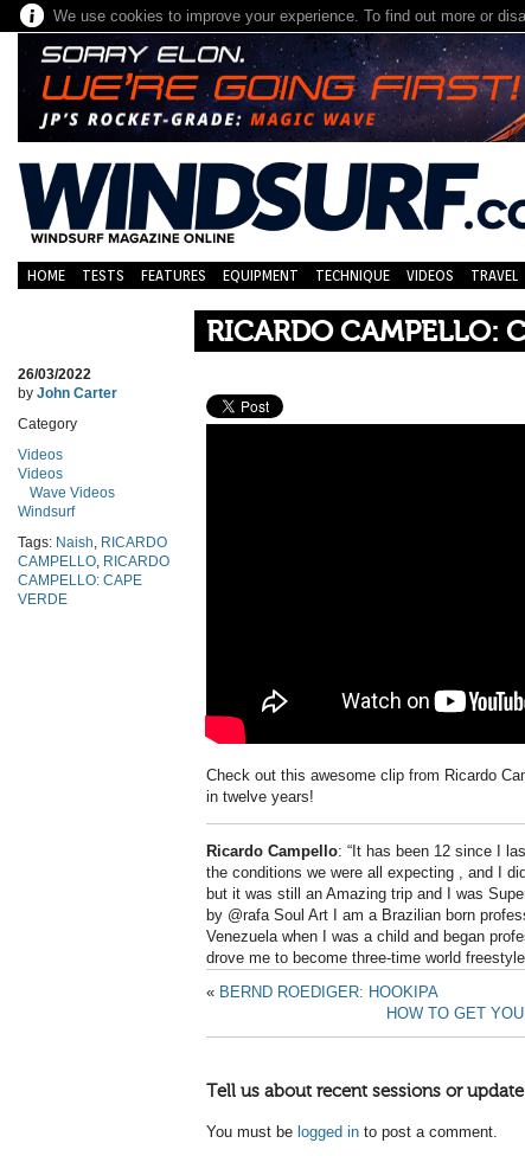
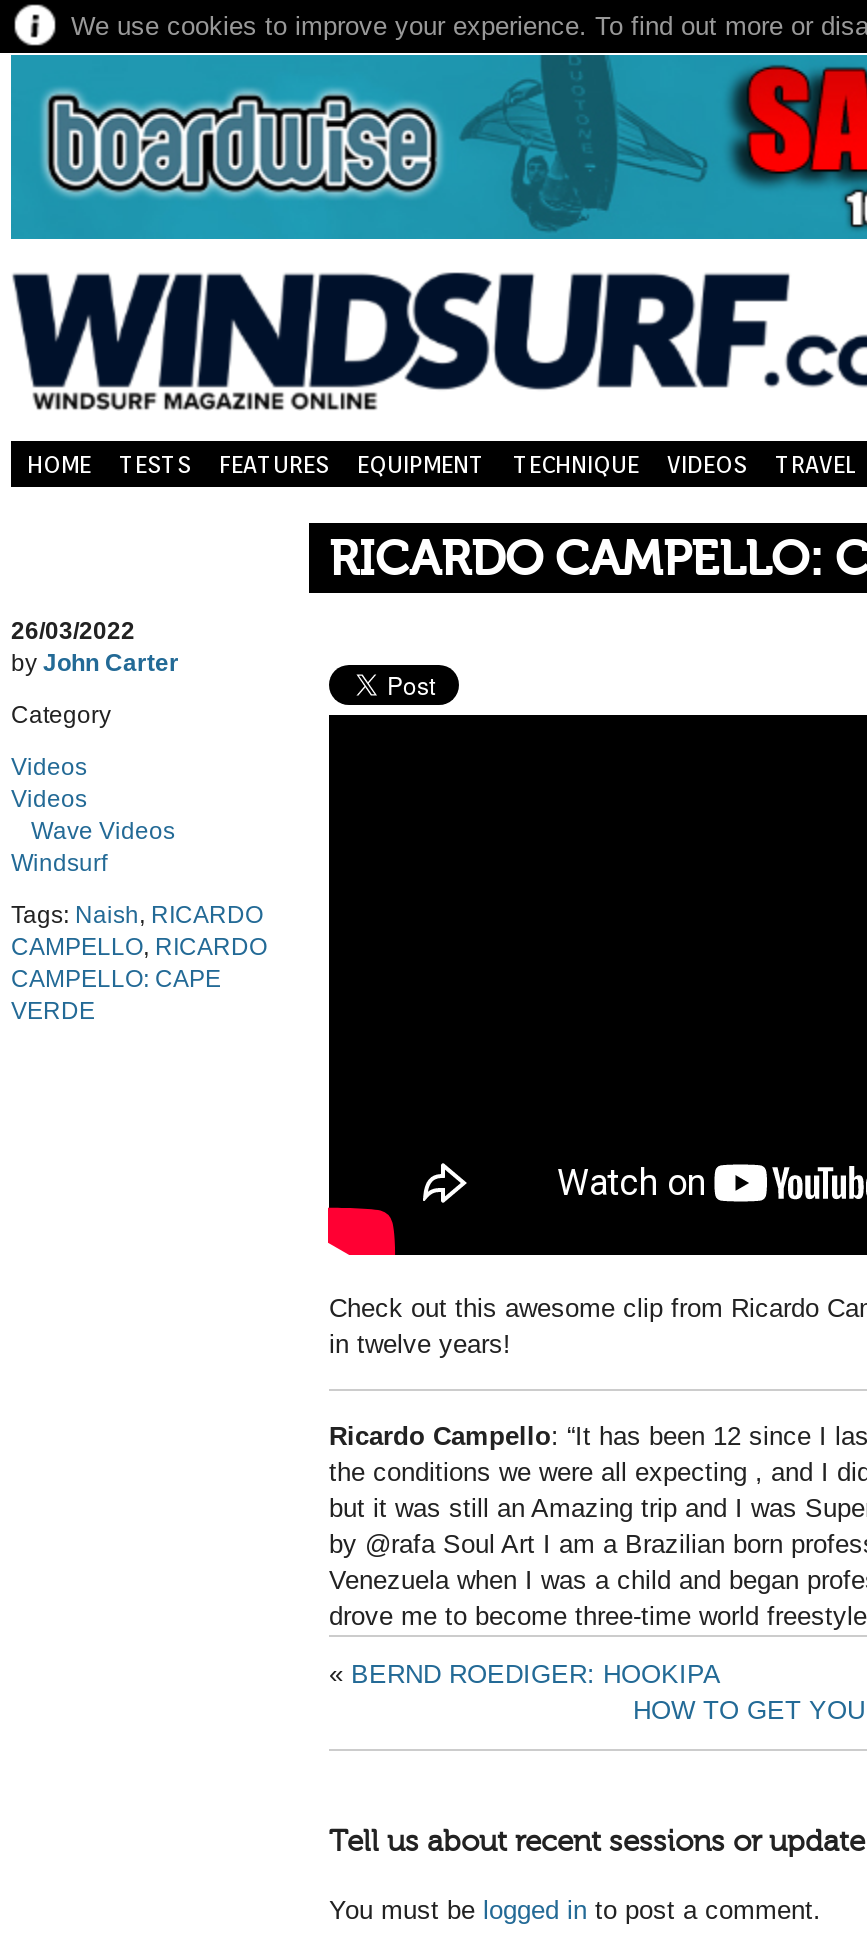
- [image]
+ [image]
